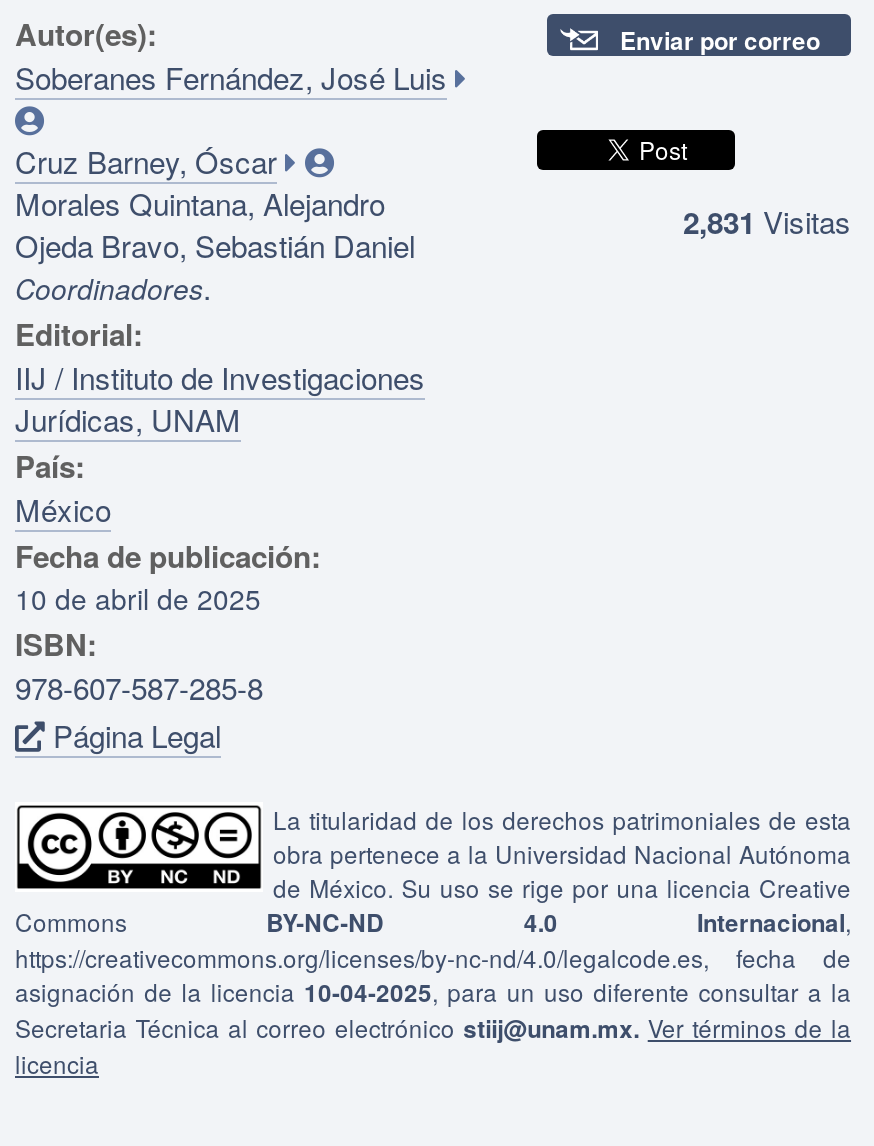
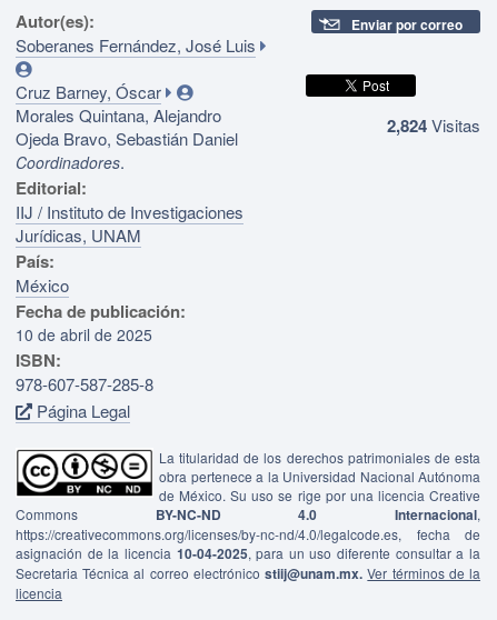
- 2,831 Visitas
+ 2,824 Visitas
